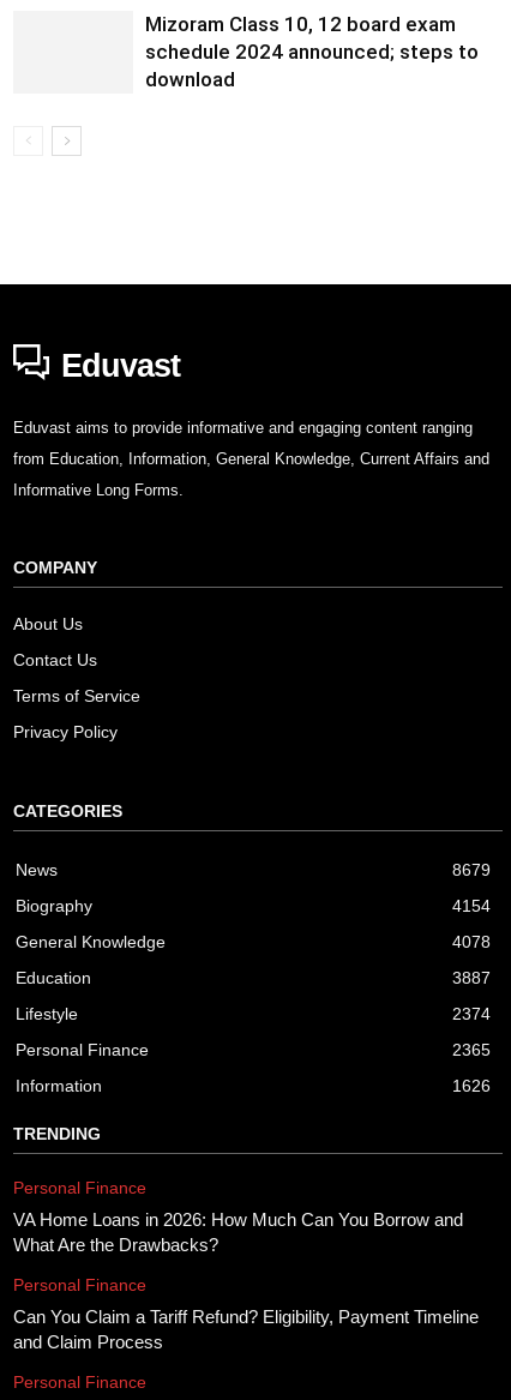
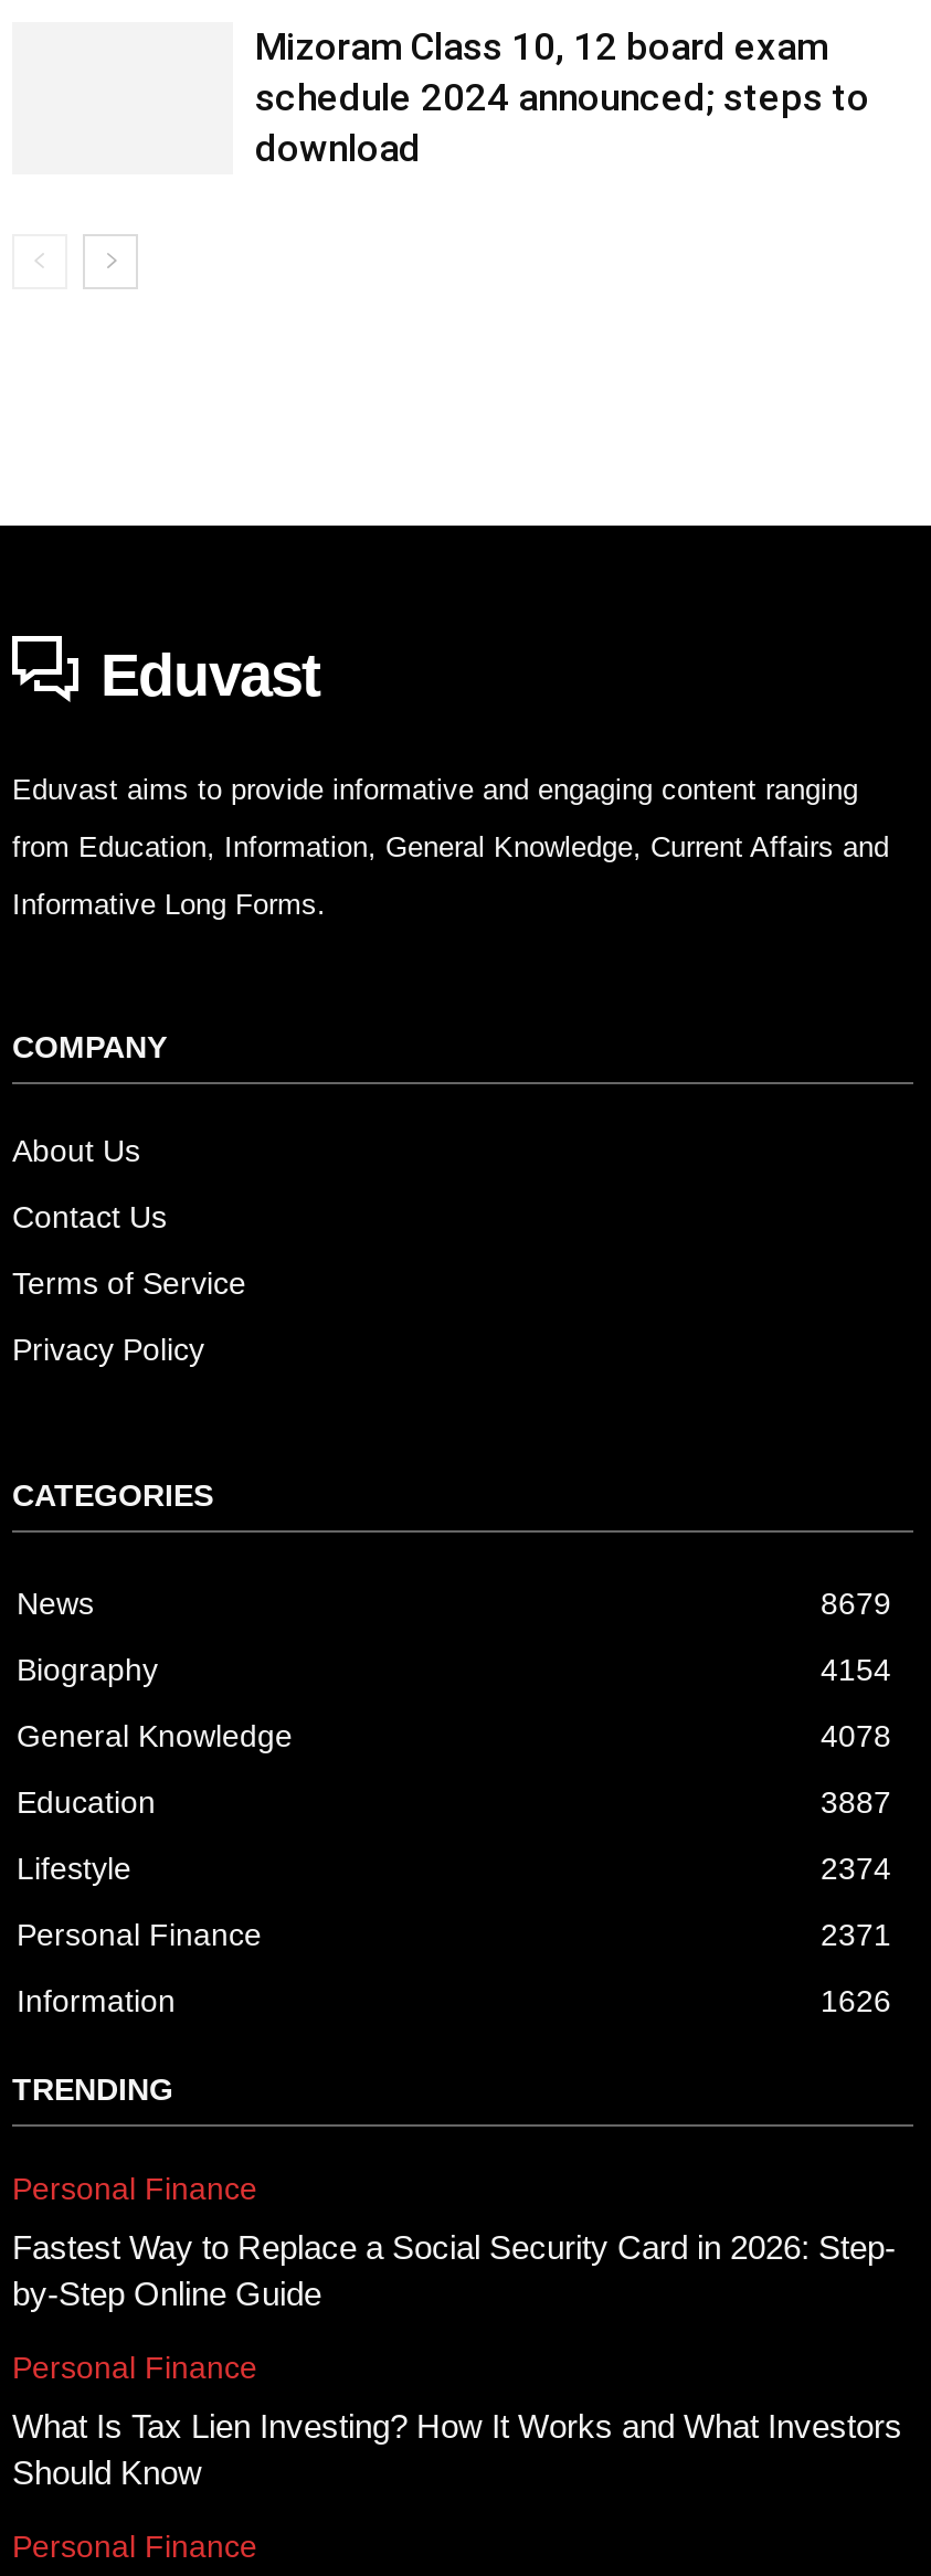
- 2365
+ 2371

- VA Home Loans in 2026: How Much Can You Borrow and
- What Are the Drawbacks?
+ Fastest Way to Replace a Social Security Card in 2026: Step-
+ by-Step Online Guide

- Can You Claim a Tariff Refund? Eligibility, Payment Timeline
- and Claim Process
+ What Is Tax Lien Investing? How It Works and What Investors
+ Should Know
